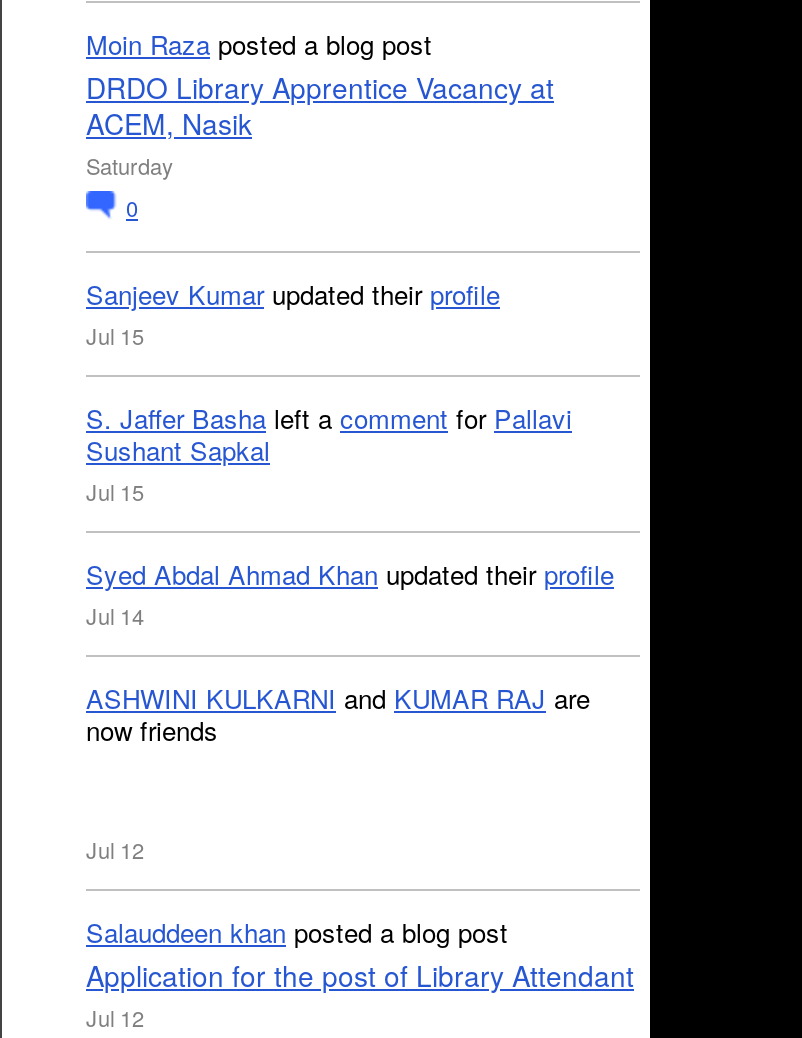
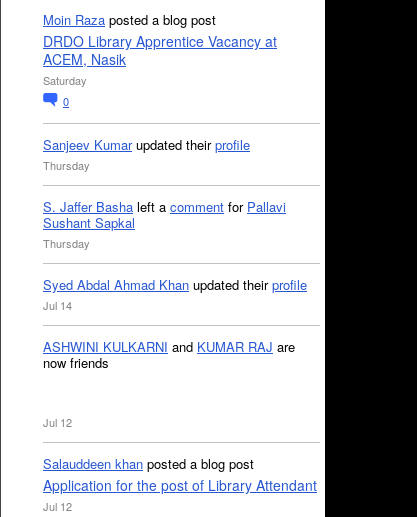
- Jul 15
+ Thursday

- Jul 15
+ Thursday
